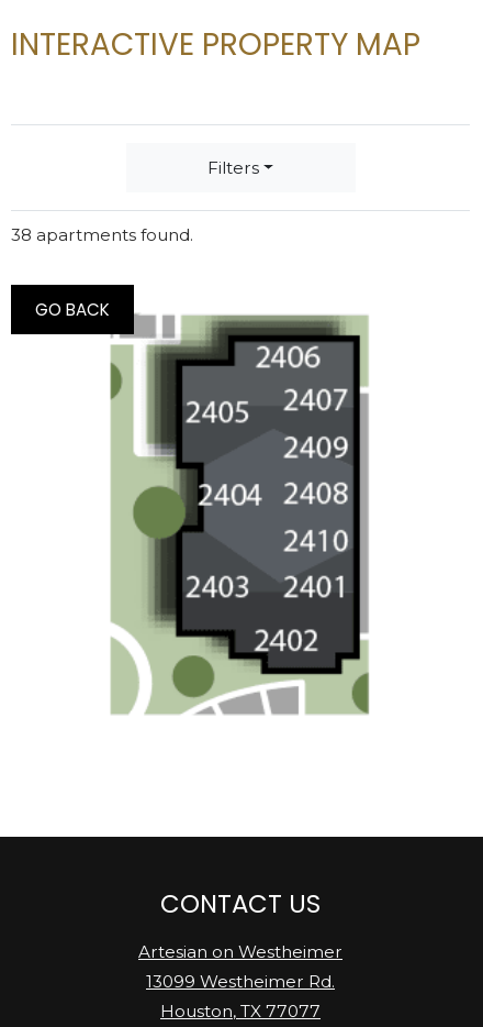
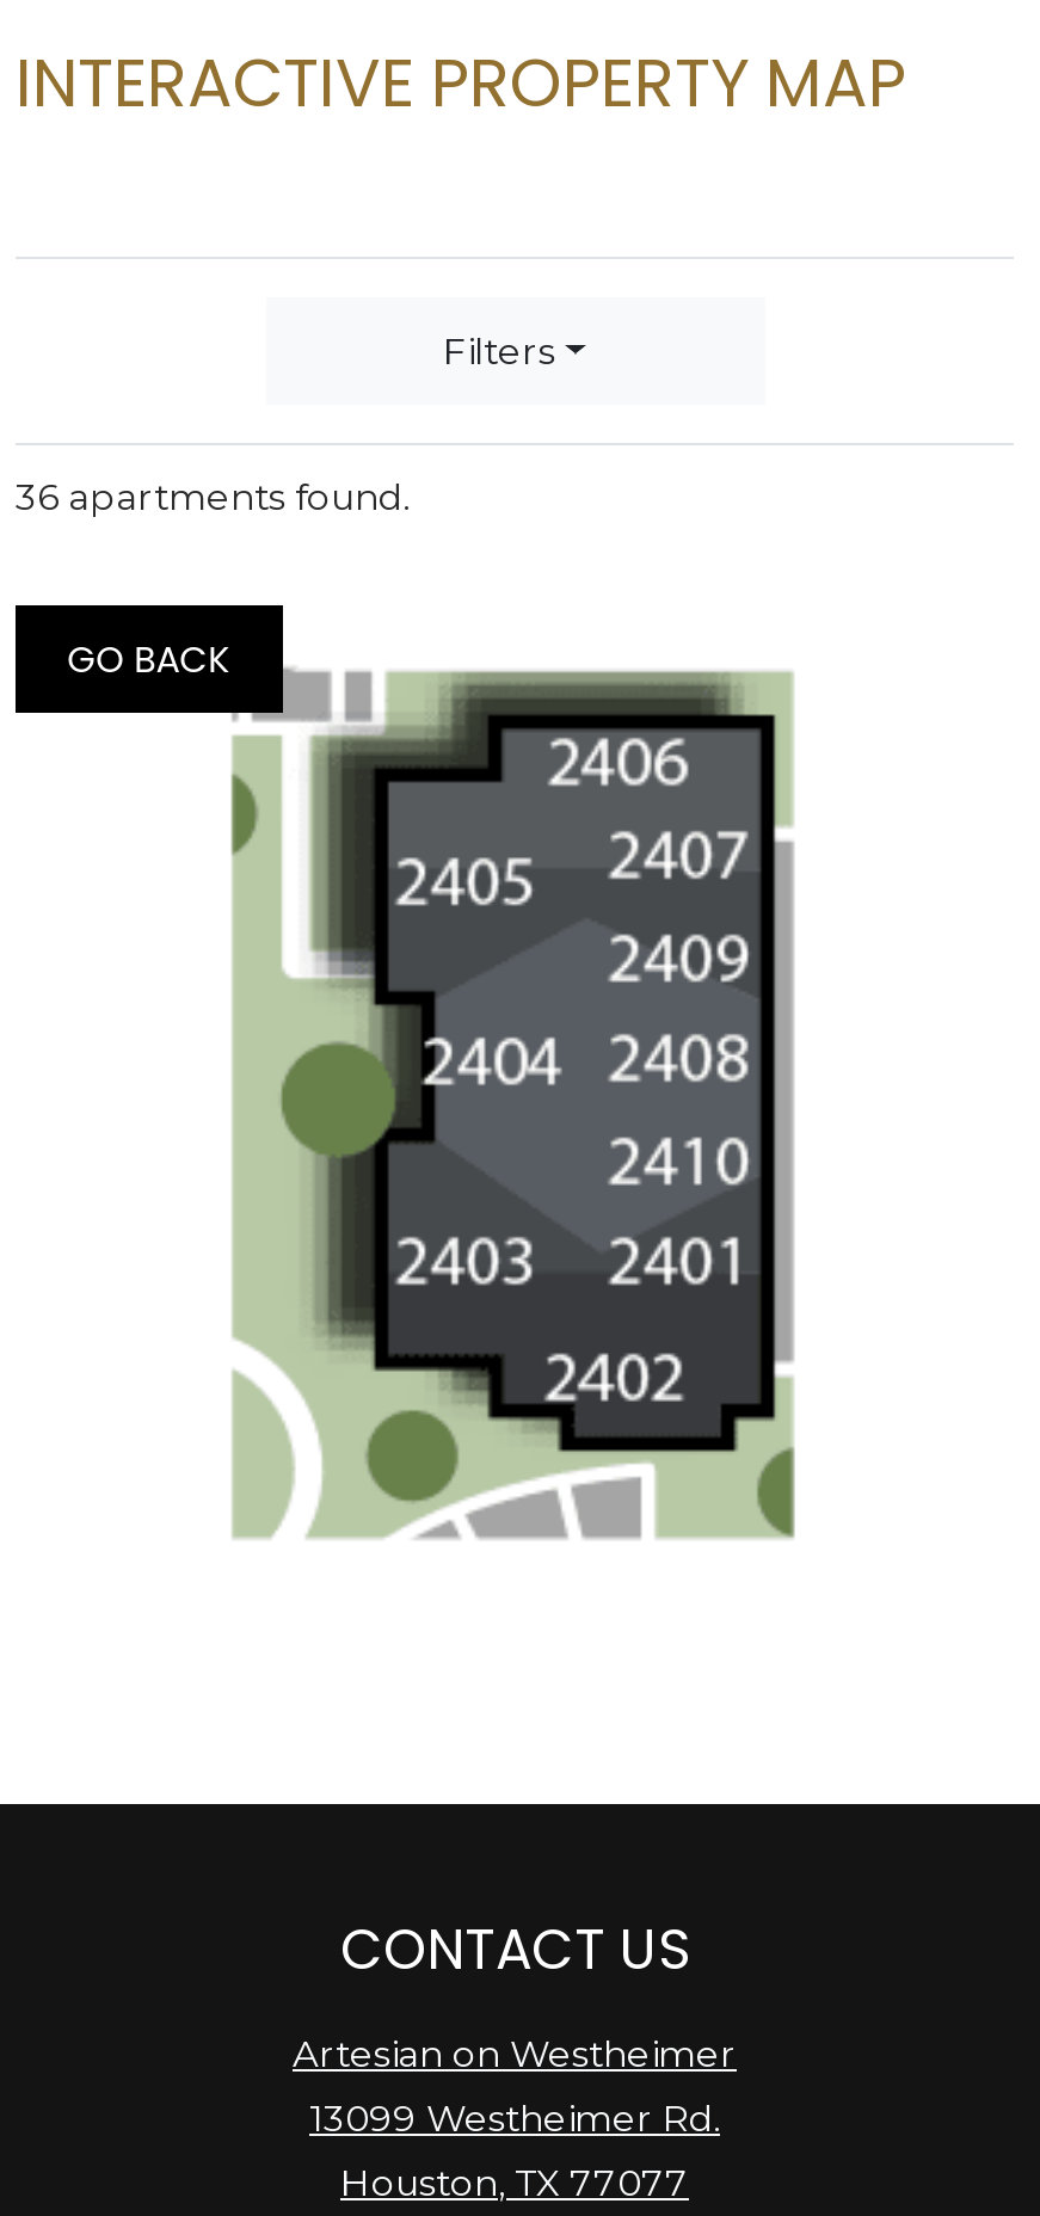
- 38 apartments found.
+ 36 apartments found.
